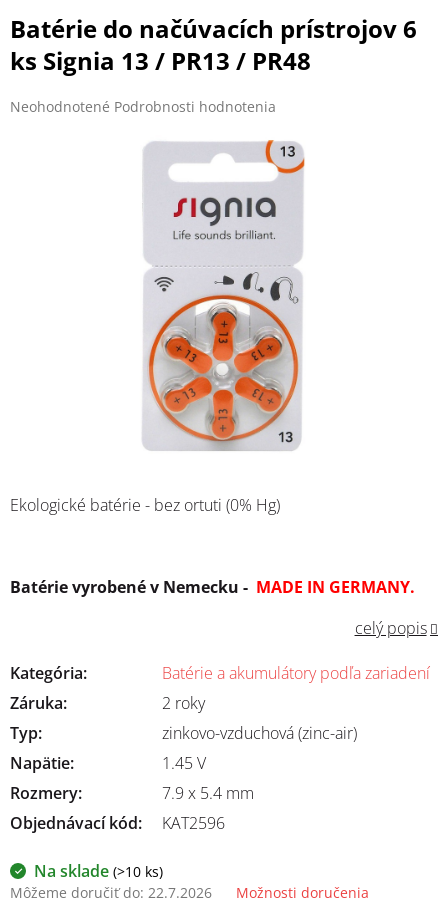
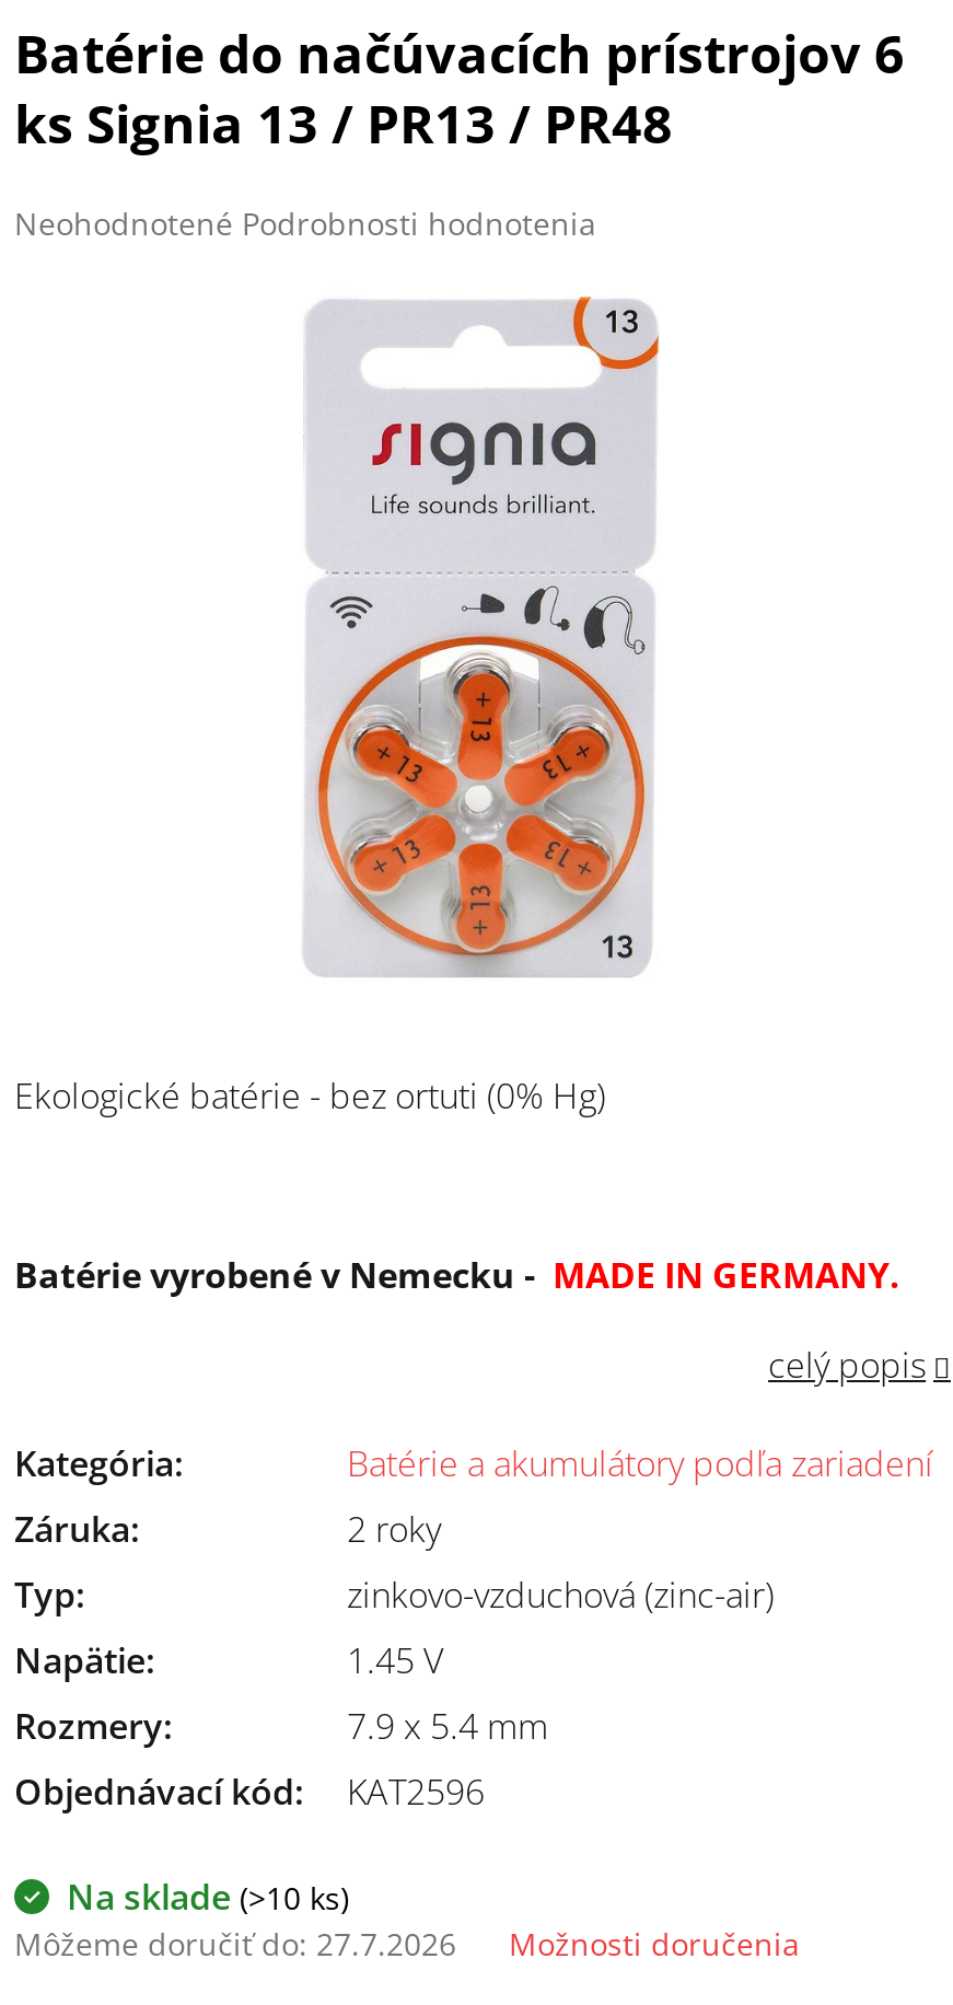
- Môžeme doručiť do: 22.7.2026
+ Môžeme doručiť do: 27.7.2026
